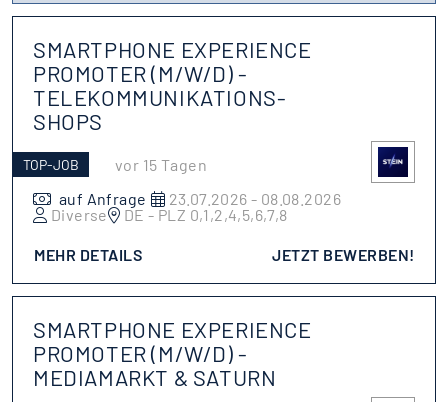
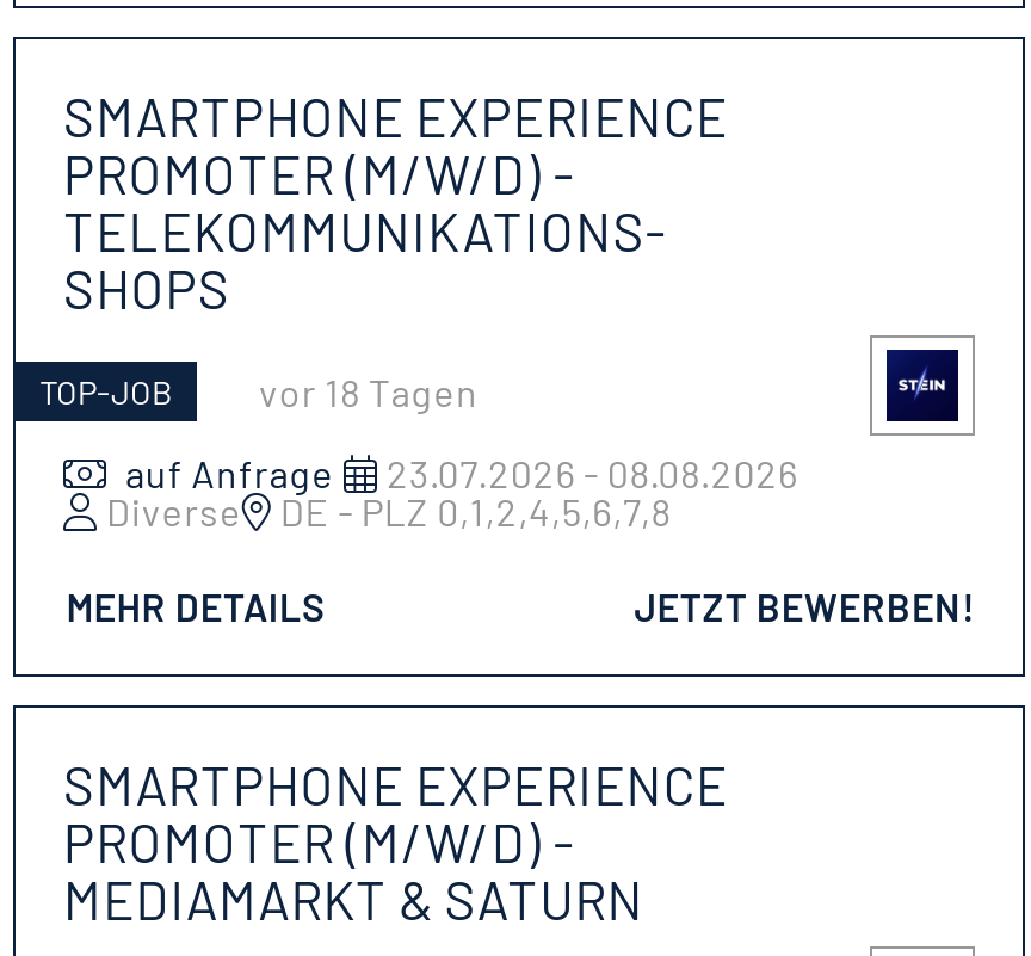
- vor 15 Tagen
+ vor 18 Tagen
